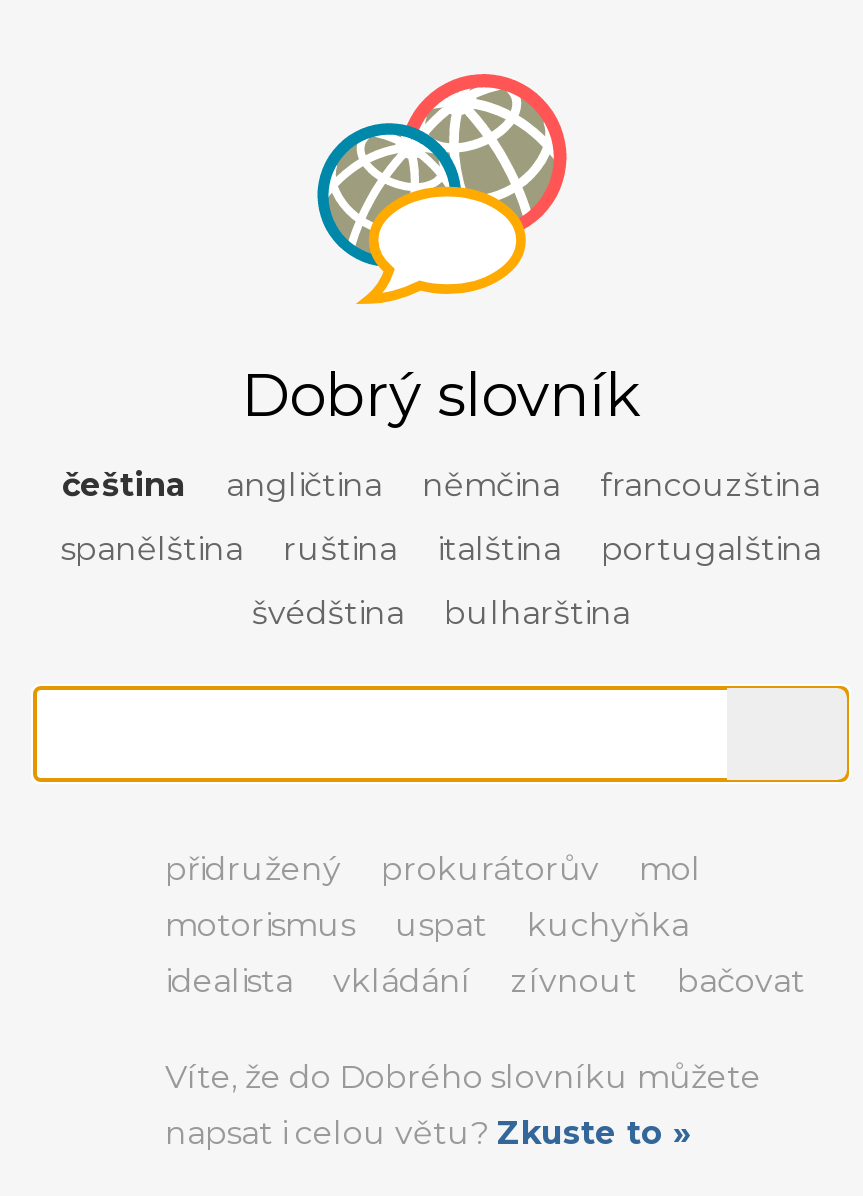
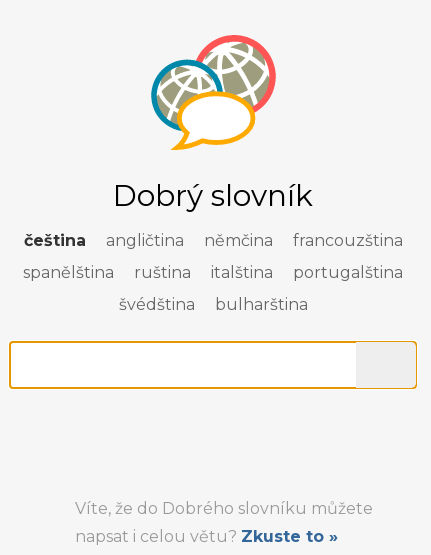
- přidružený
- prokurátorův
- mol
- motorismus
- uspat
- kuchyňka
- idealista
- vkládání
- zívnout
- bačovat
